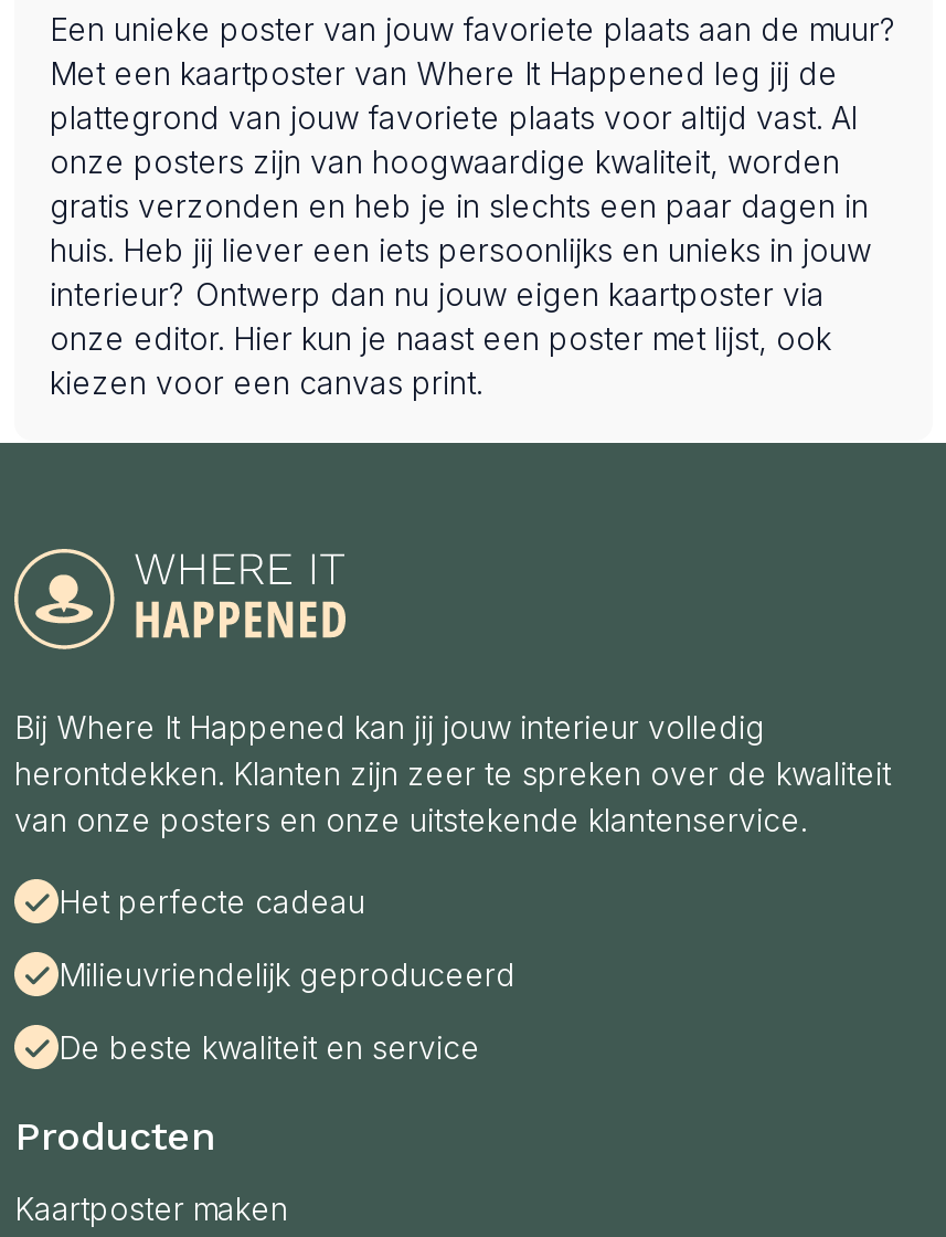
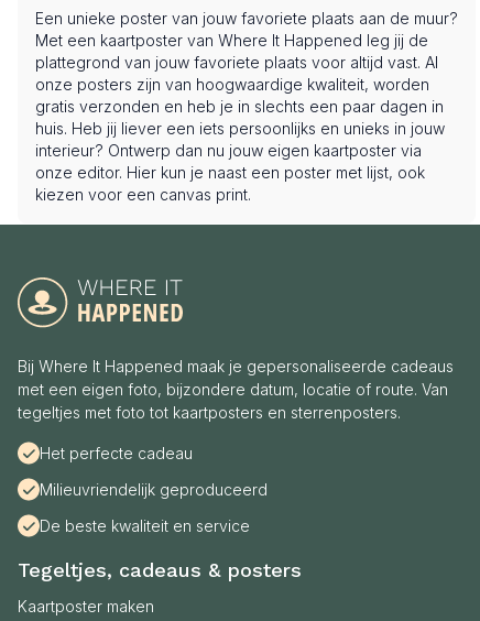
- Bij Where It Happened kan jij jouw interieur volledig
- herontdekken. Klanten zijn zeer te spreken over de kwaliteit
- van onze posters en onze uitstekende klantenservice.
+ Bij Where It Happened maak je gepersonaliseerde cadeaus
+ met een eigen foto, bijzondere datum, locatie of route. Van
+ tegeltjes met foto tot kaartposters en sterrenposters.

- Producten
+ Tegeltjes, cadeaus & posters
